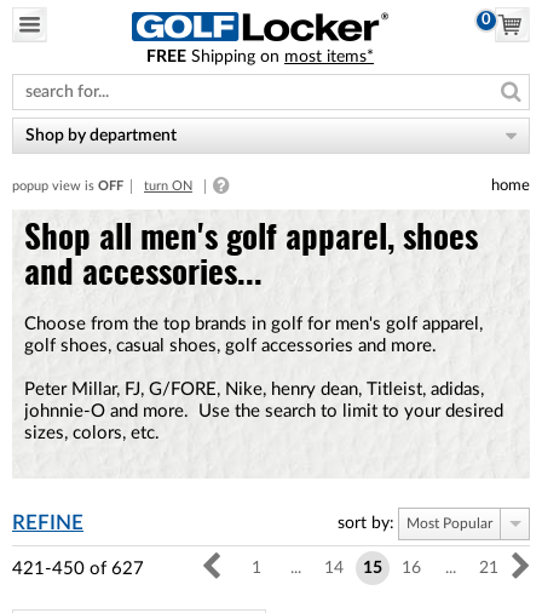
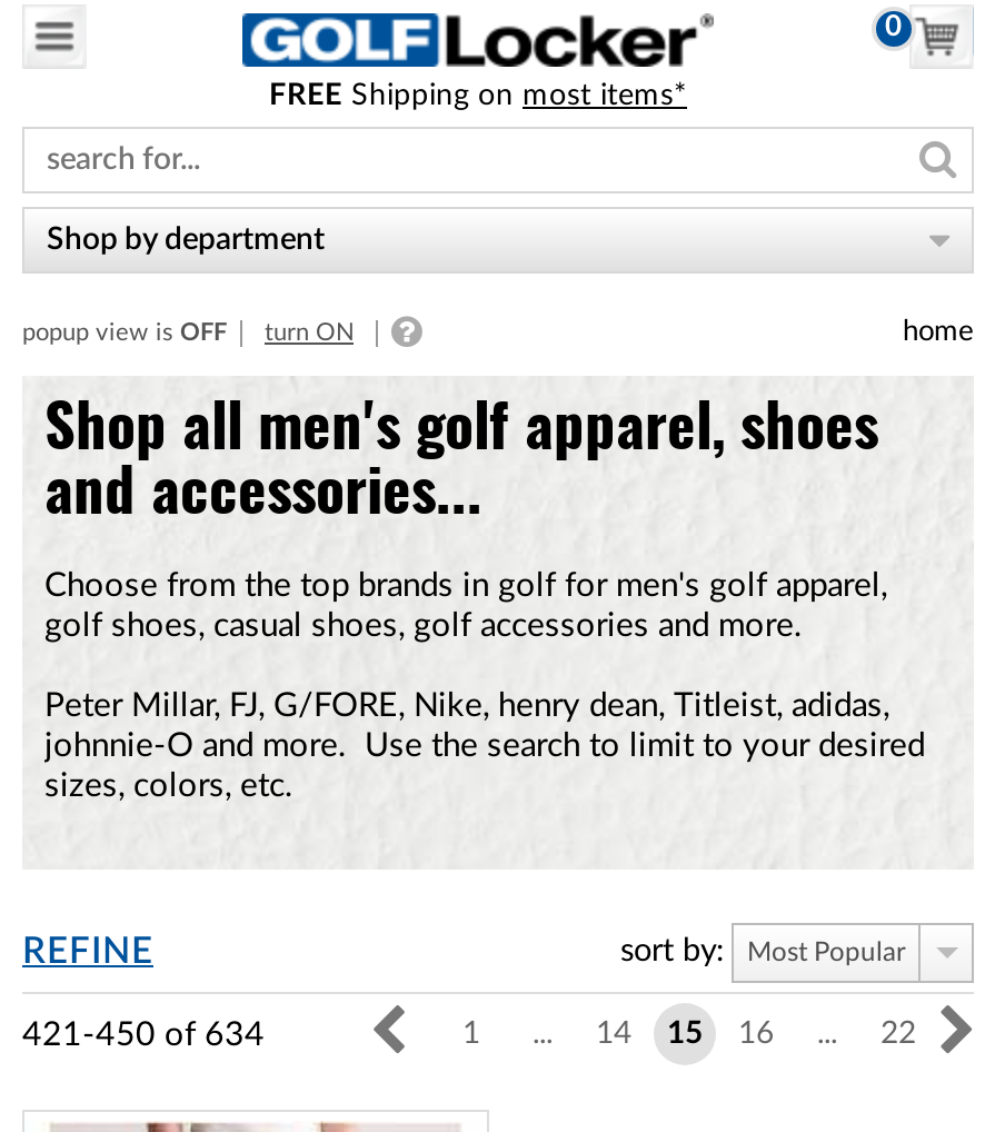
- 421-450 of 627
+ 421-450 of 634

- 21
+ 22
